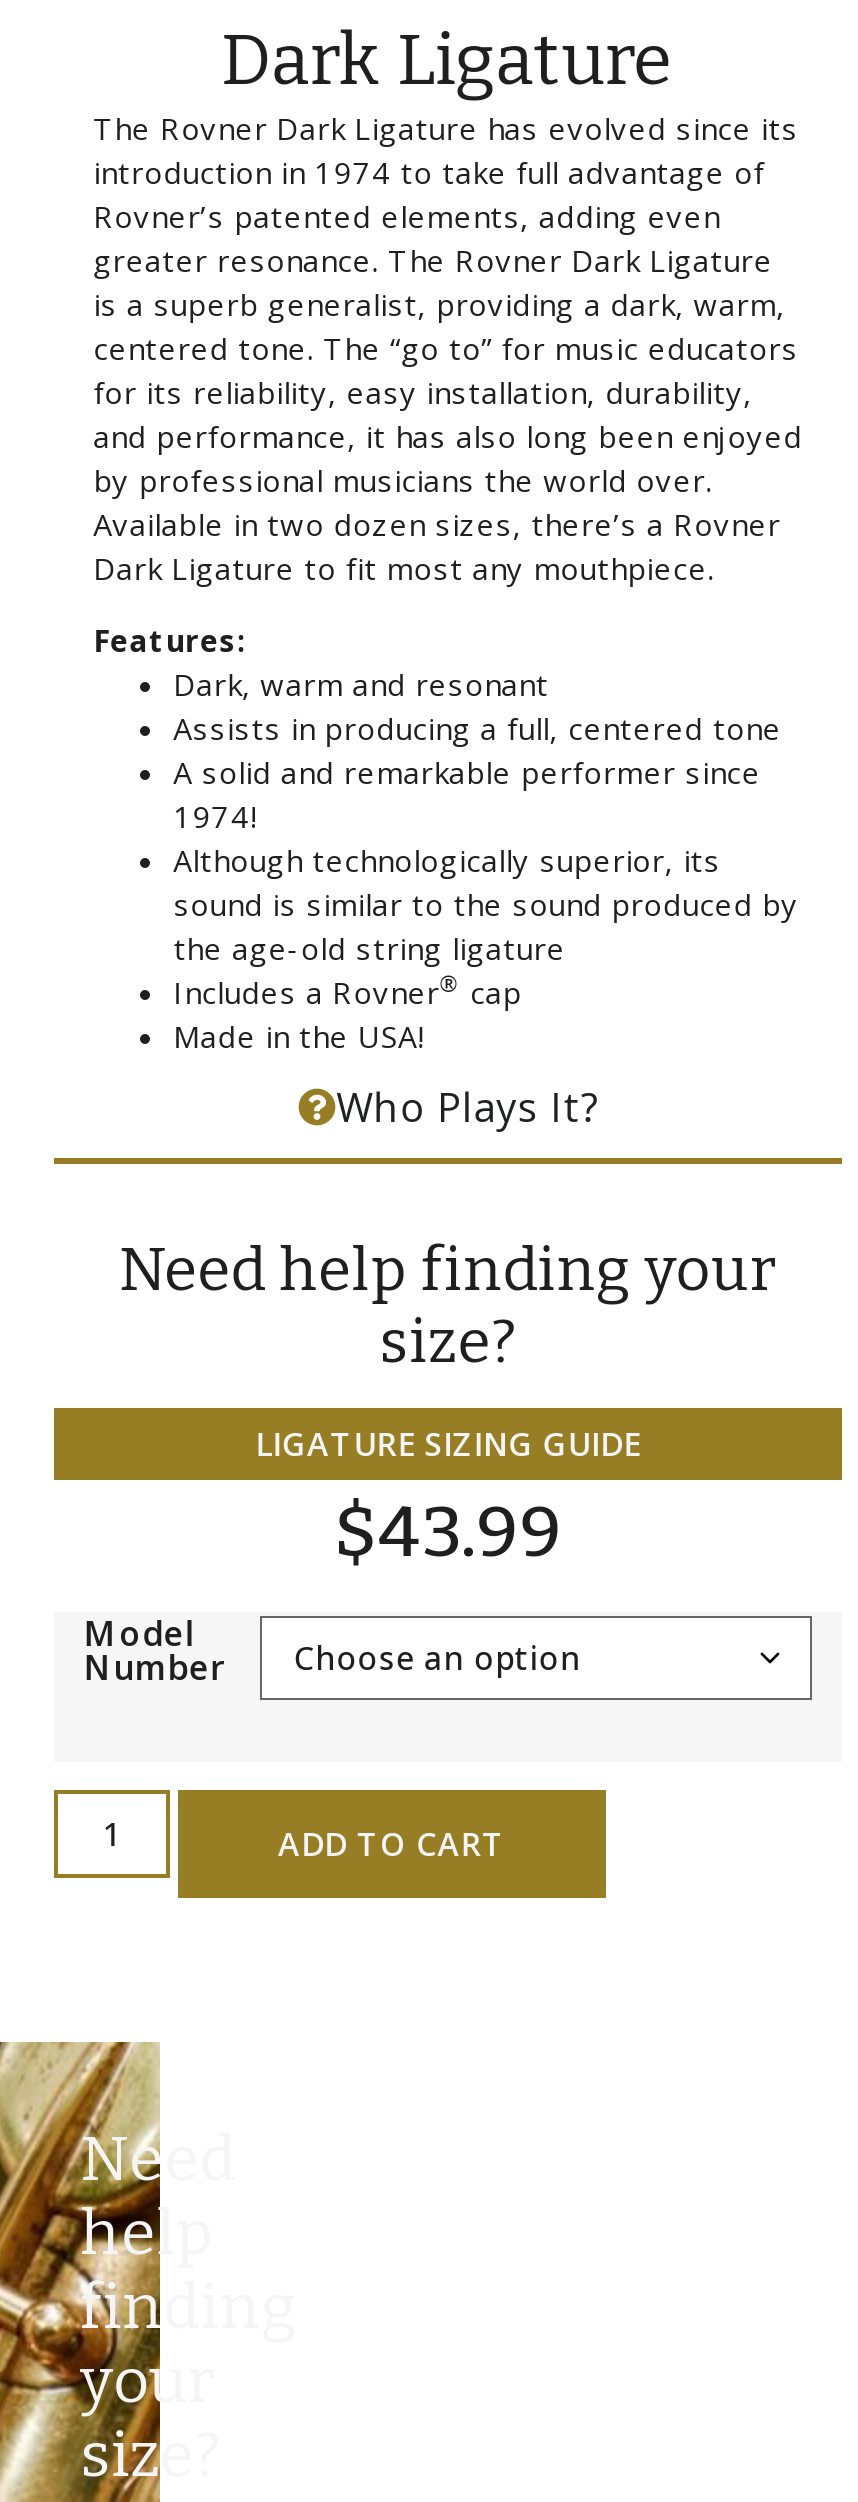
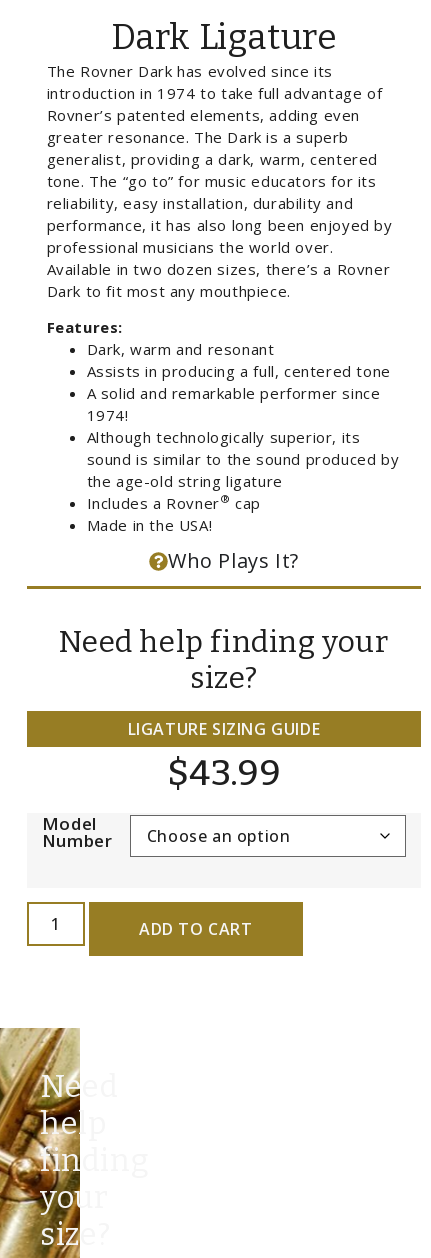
- The Rovner Dark Ligature has evolved since its
+ The Rovner Dark has evolved since its

- greater resonance. The Rovner Dark Ligature
- is a superb generalist, providing a dark, warm,
- centered tone. The “go to” for music educators
- for its reliability, easy installation, durability,
- and performance, it has also long been enjoyed
- by professional musicians the world over.
+ greater resonance. The Dark is a superb
+ generalist, providing a dark, warm, centered
+ tone. The “go to” for music educators for its
+ reliability, easy installation, durability and
+ performance, it has also long been enjoyed by
+ professional musicians the world over.

- Dark Ligature to fit most any mouthpiece.
+ Dark to fit most any mouthpiece.
